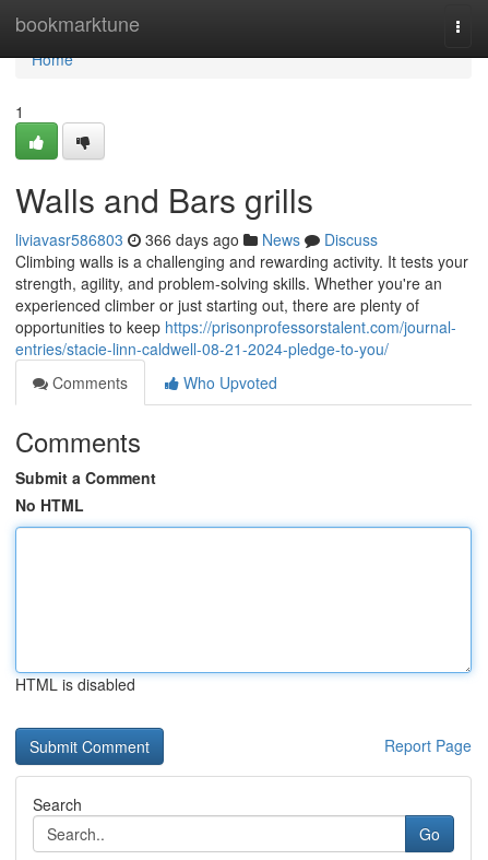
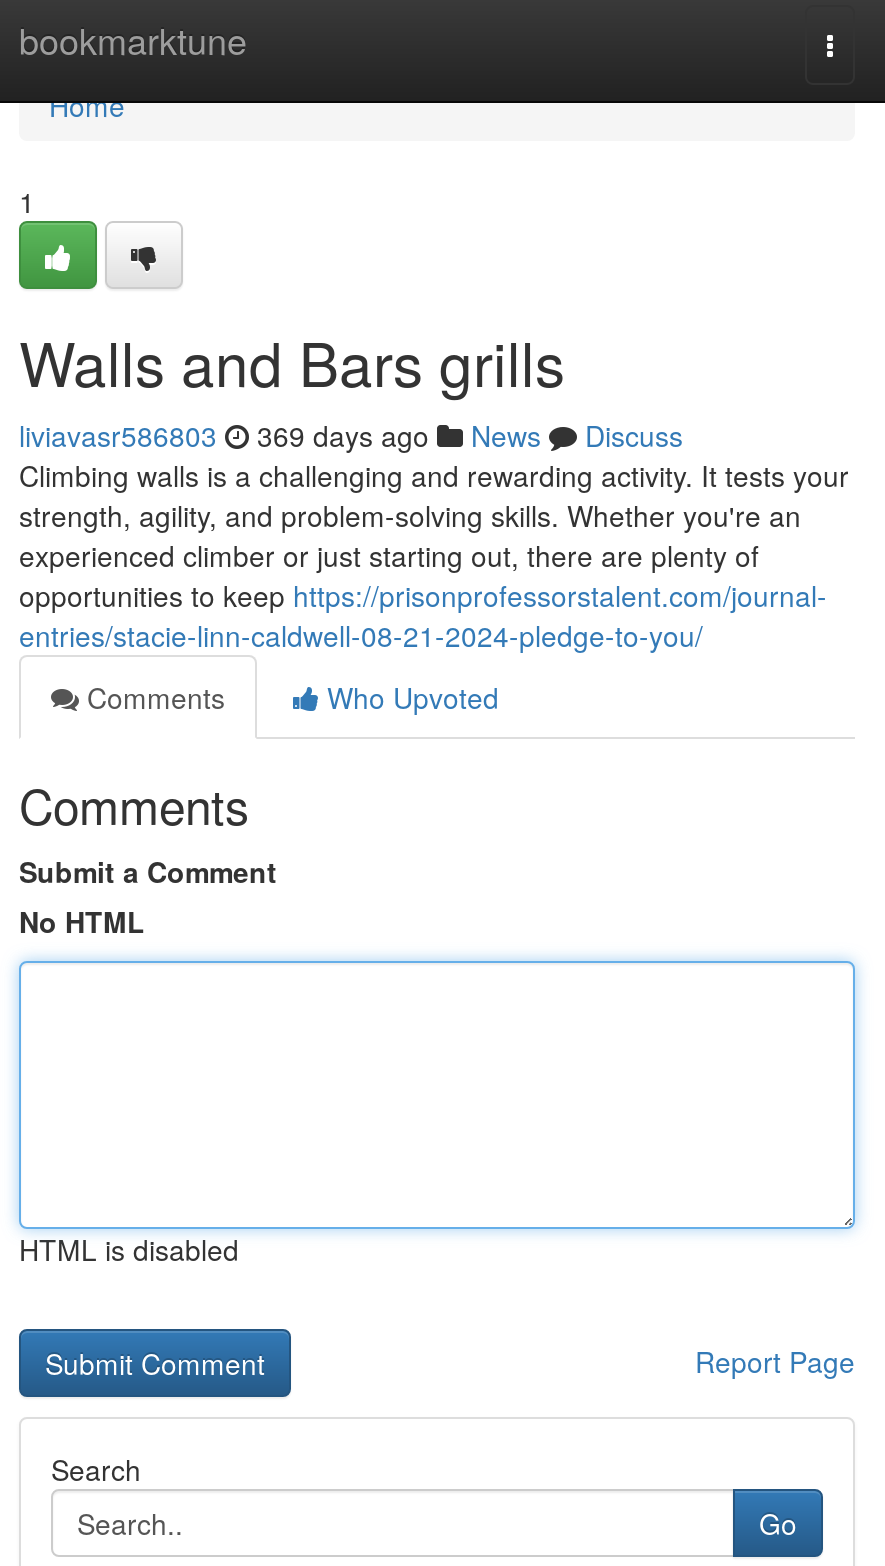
- liviavasr586803 366 days ago News Discuss
+ liviavasr586803 369 days ago News Discuss
